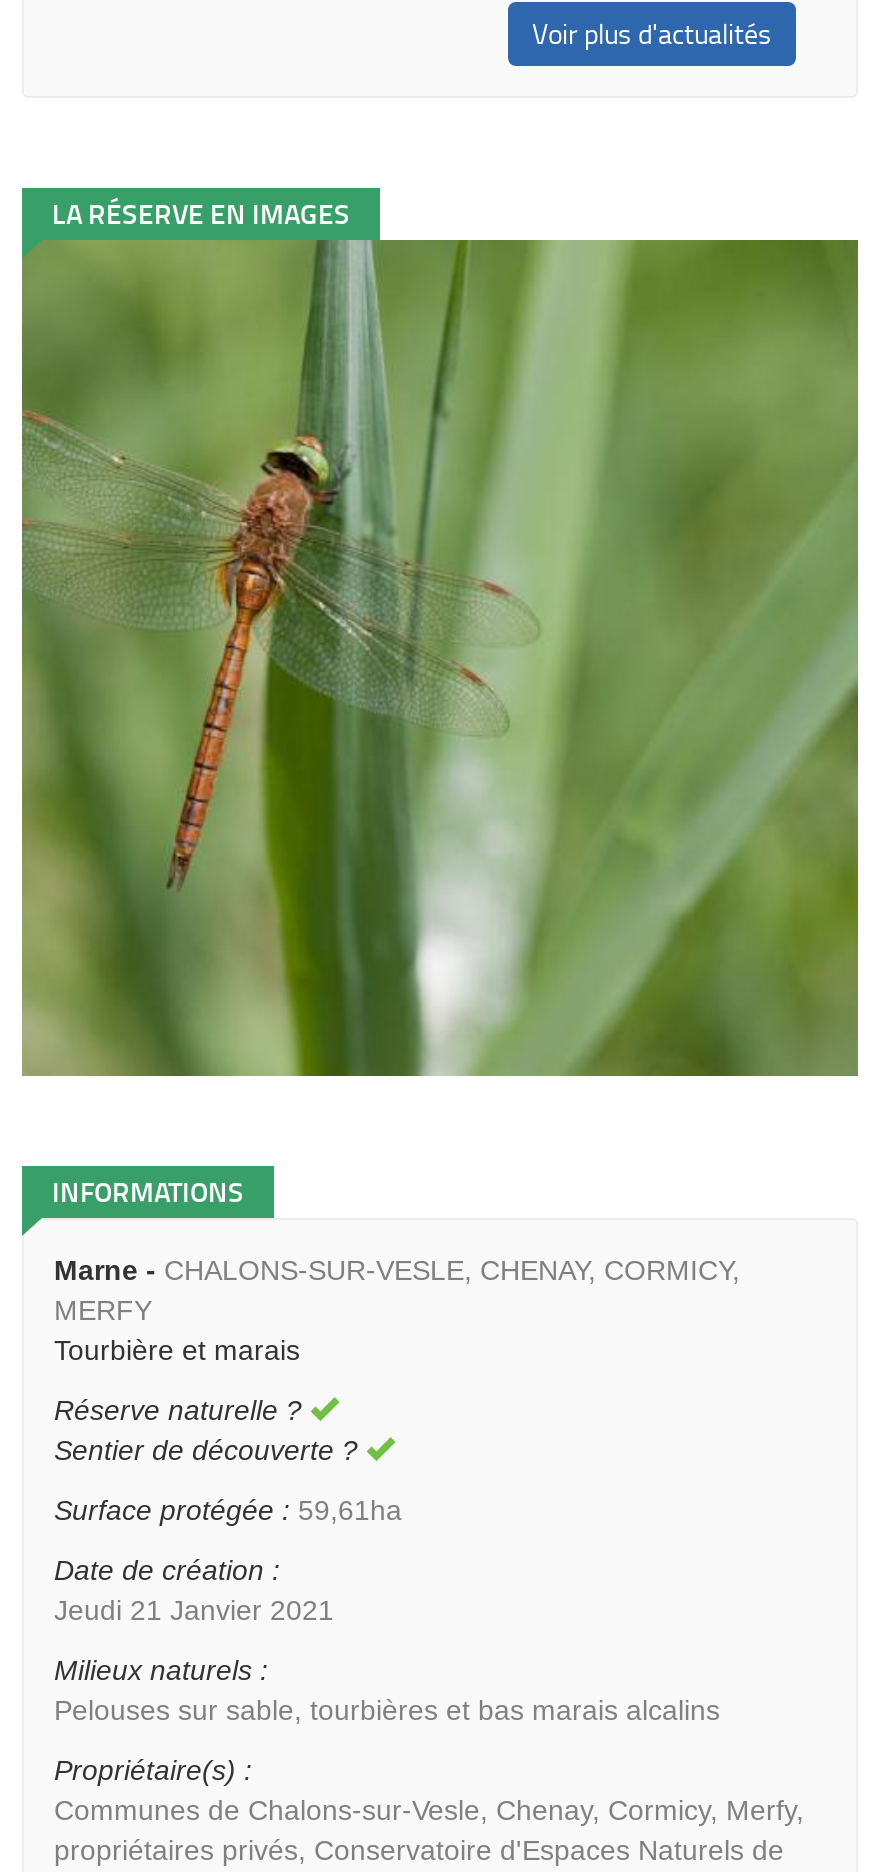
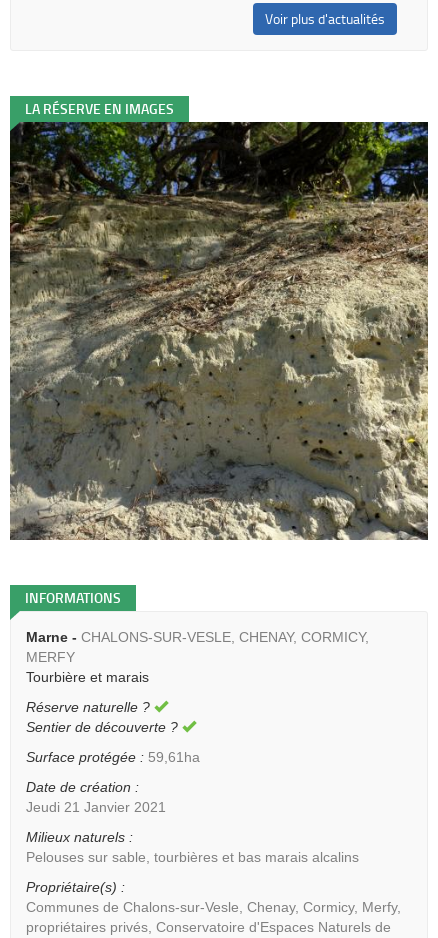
- [image]
+ [image]
